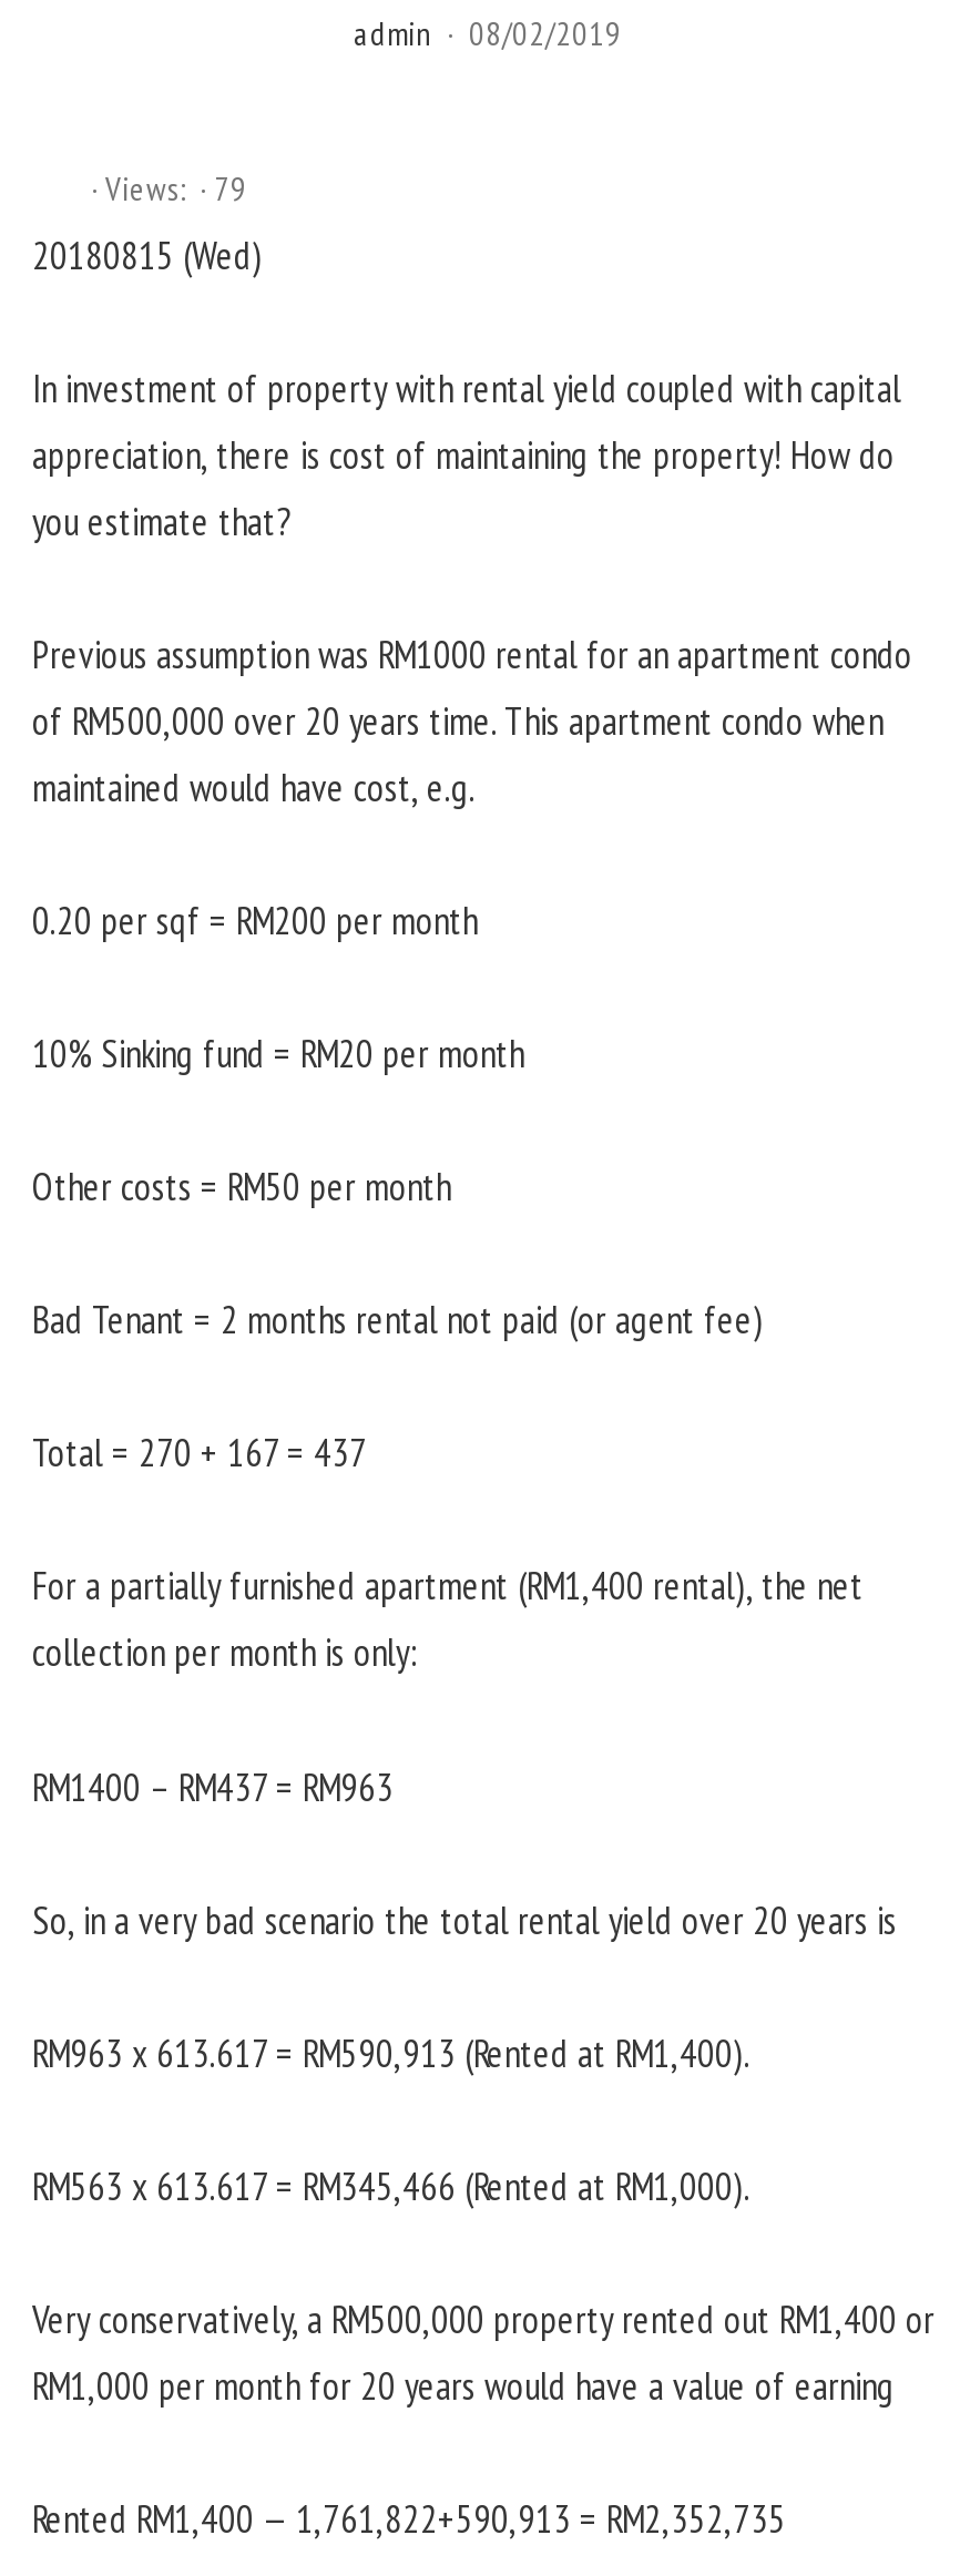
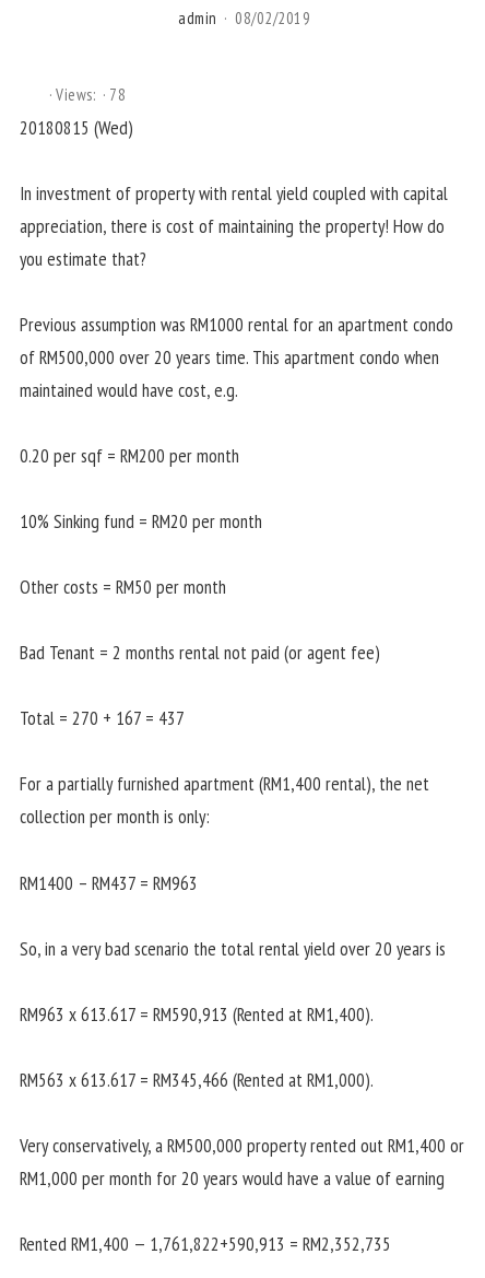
- Views: 79
+ Views: 78
